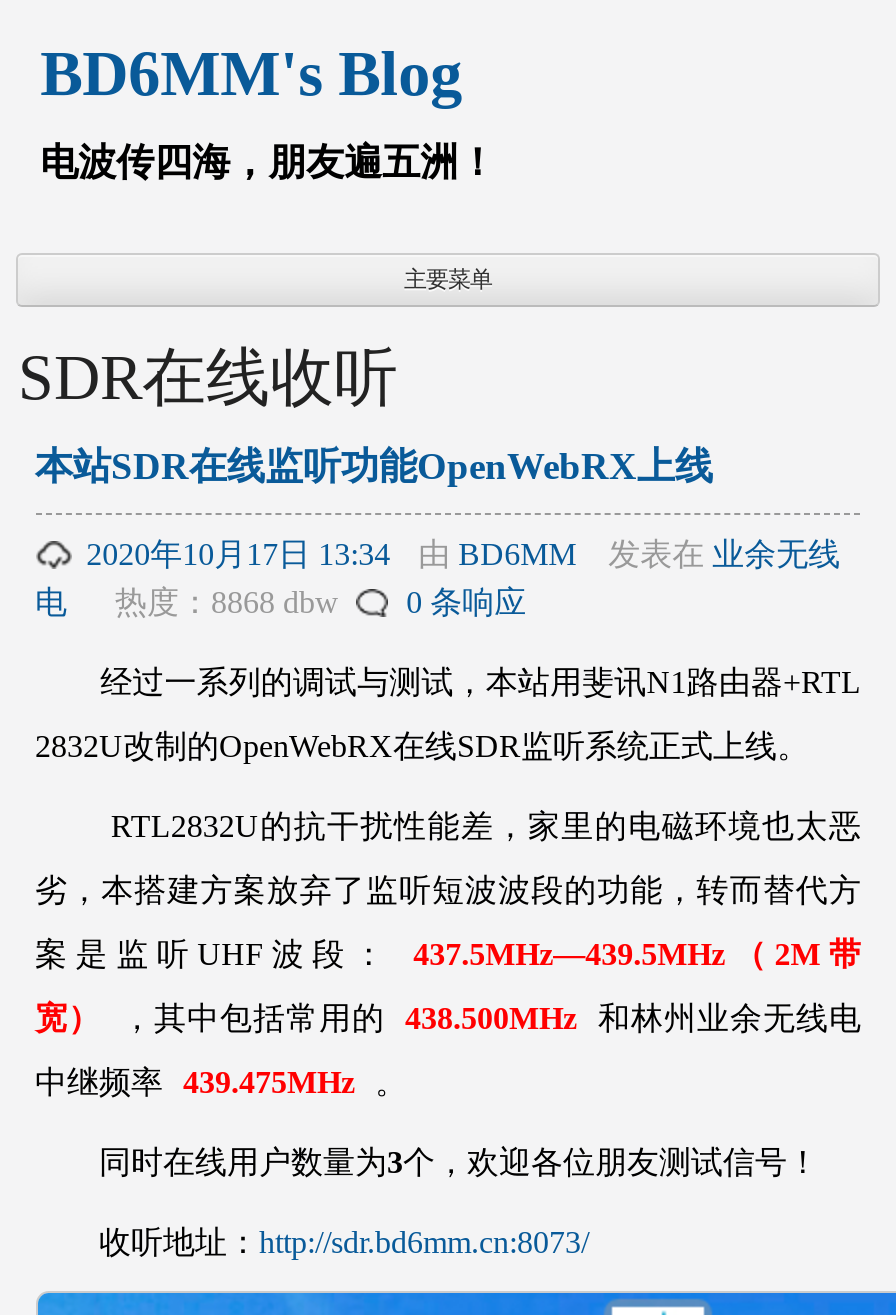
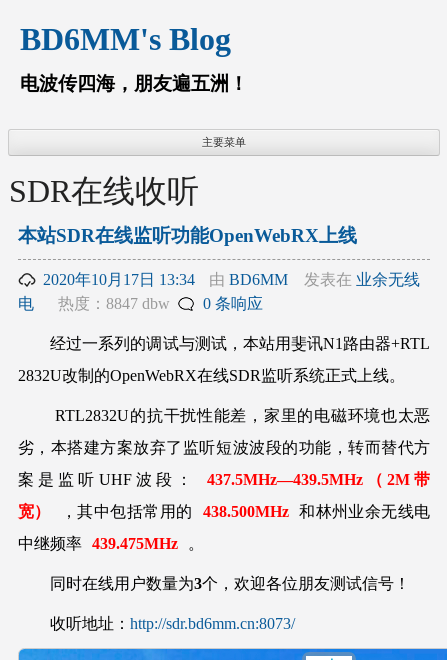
- 电 热度：8868 dbw 0 条响应
+ 电 热度：8847 dbw 0 条响应
